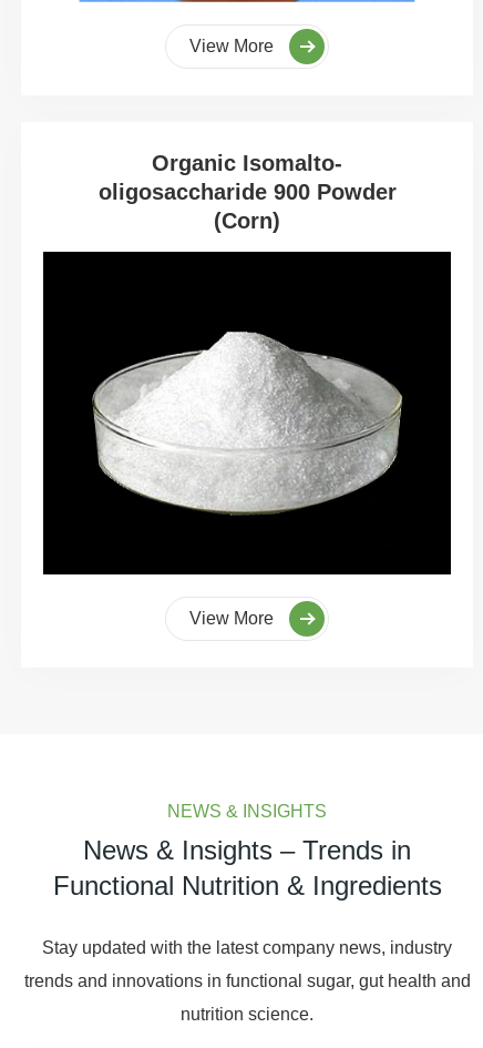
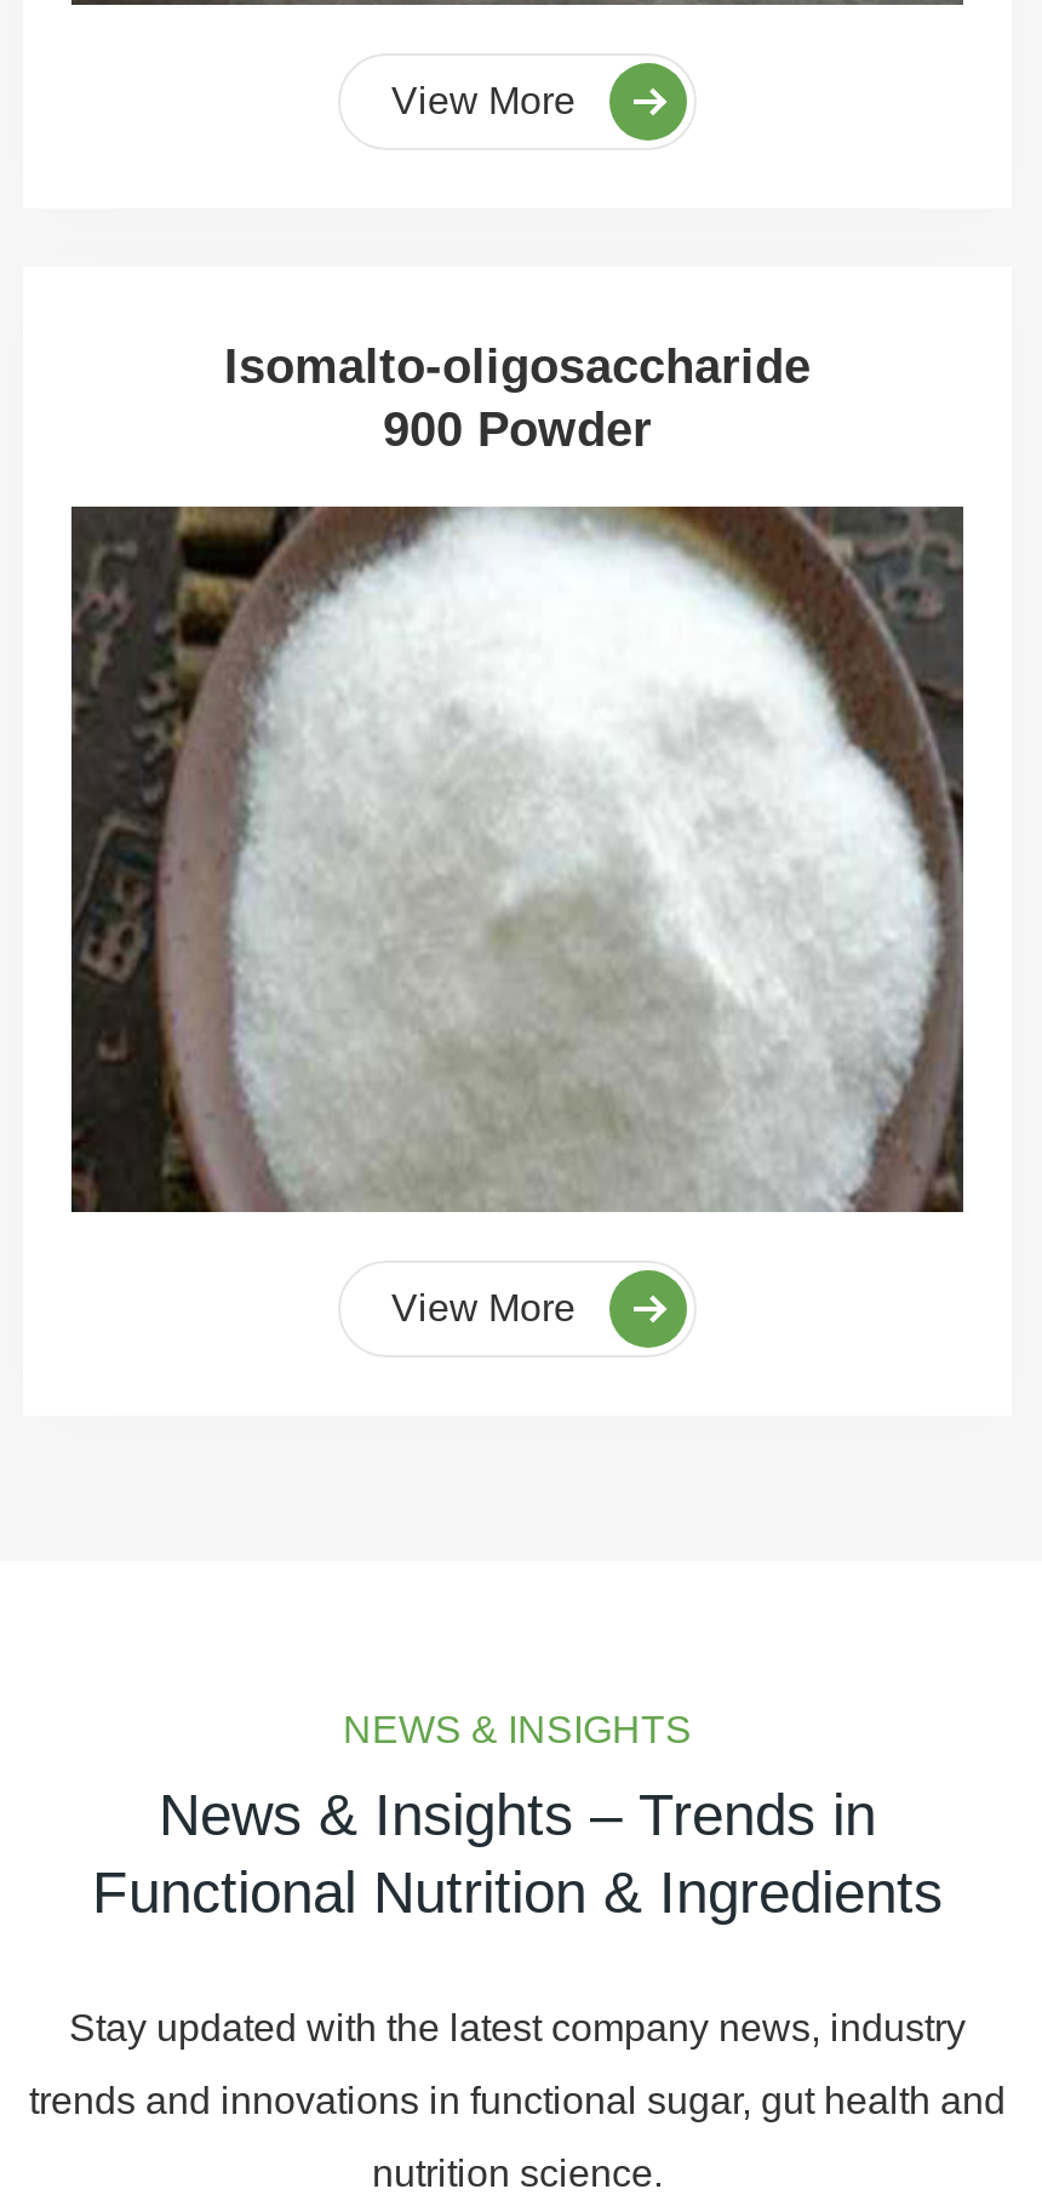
- Organic Isomalto-
- oligosaccharide 900 Powder
- (Corn)
+ Isomalto-oligosaccharide
+ 900 Powder

- [image]
+ [image]
